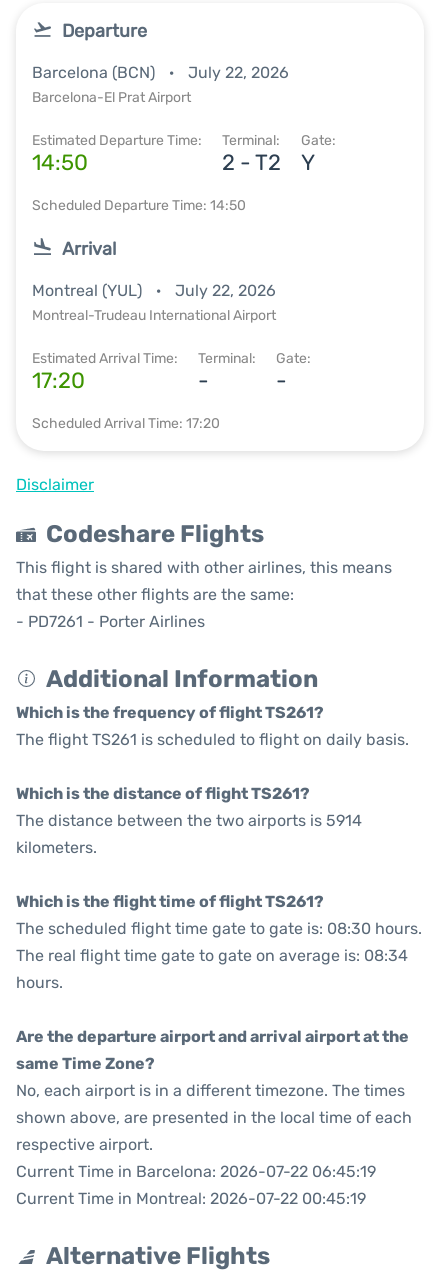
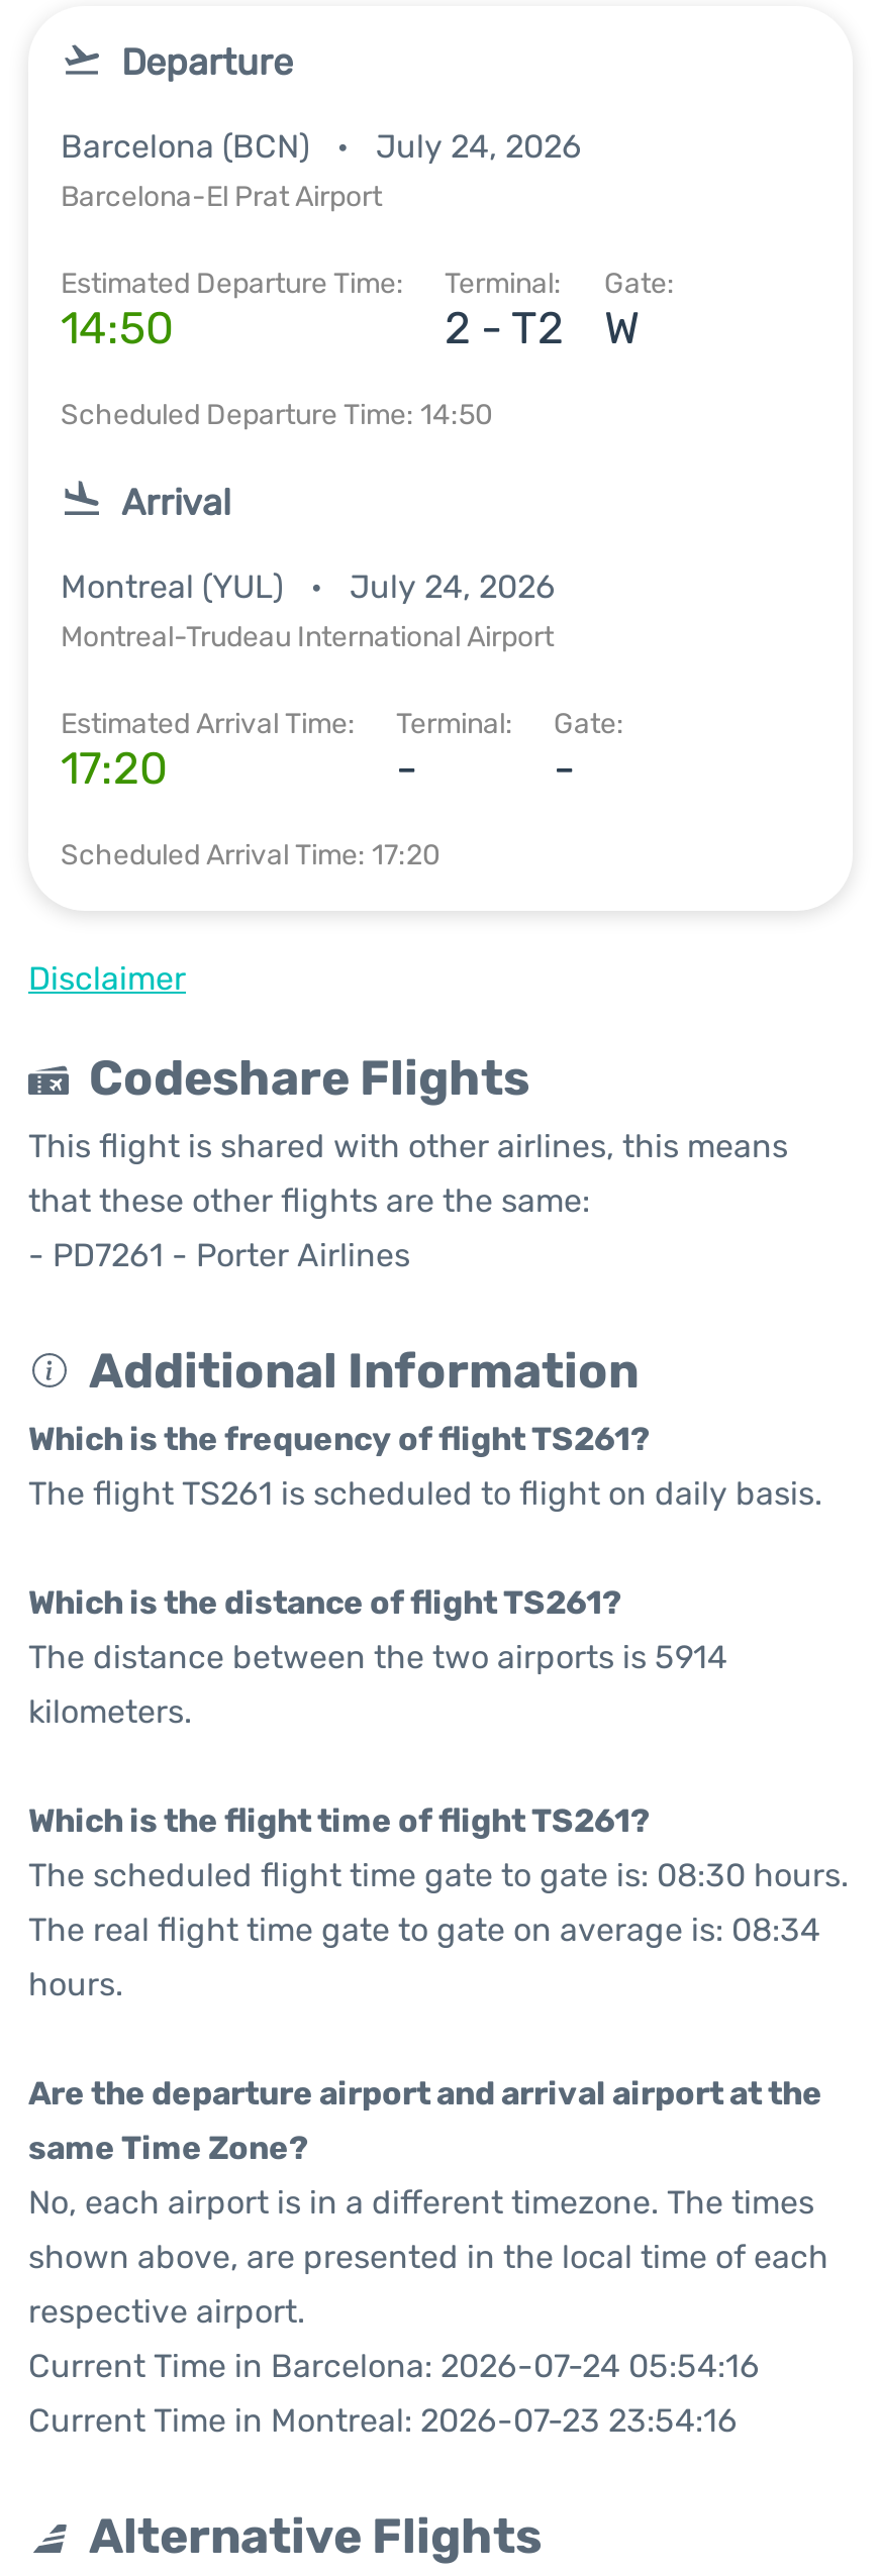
- Barcelona (BCN) July 22, 2026
+ Barcelona (BCN) July 24, 2026

- Y
+ W

- Montreal (YUL) July 22, 2026
+ Montreal (YUL) July 24, 2026

- Current Time in Barcelona: 2026-07-22 06:45:19
+ Current Time in Barcelona: 2026-07-24 05:54:16

- Current Time in Montreal: 2026-07-22 00:45:19
+ Current Time in Montreal: 2026-07-23 23:54:16
